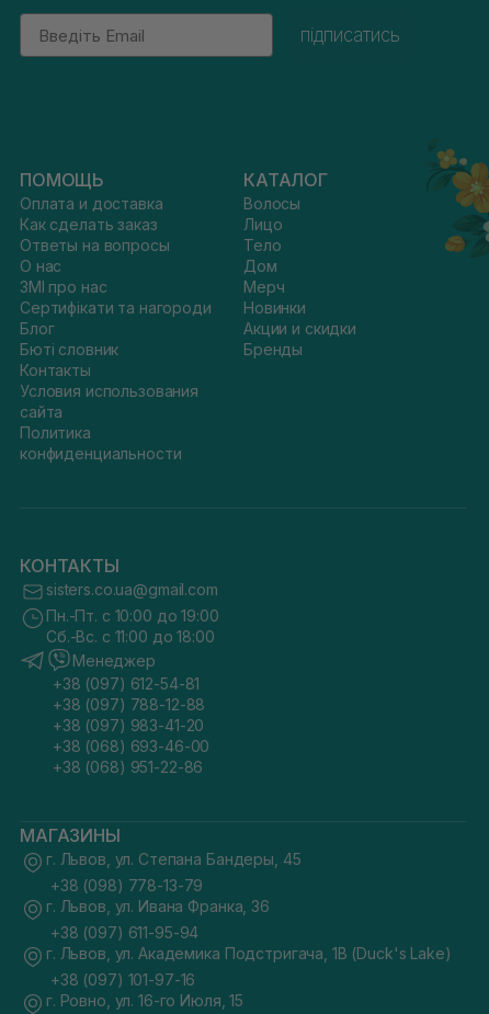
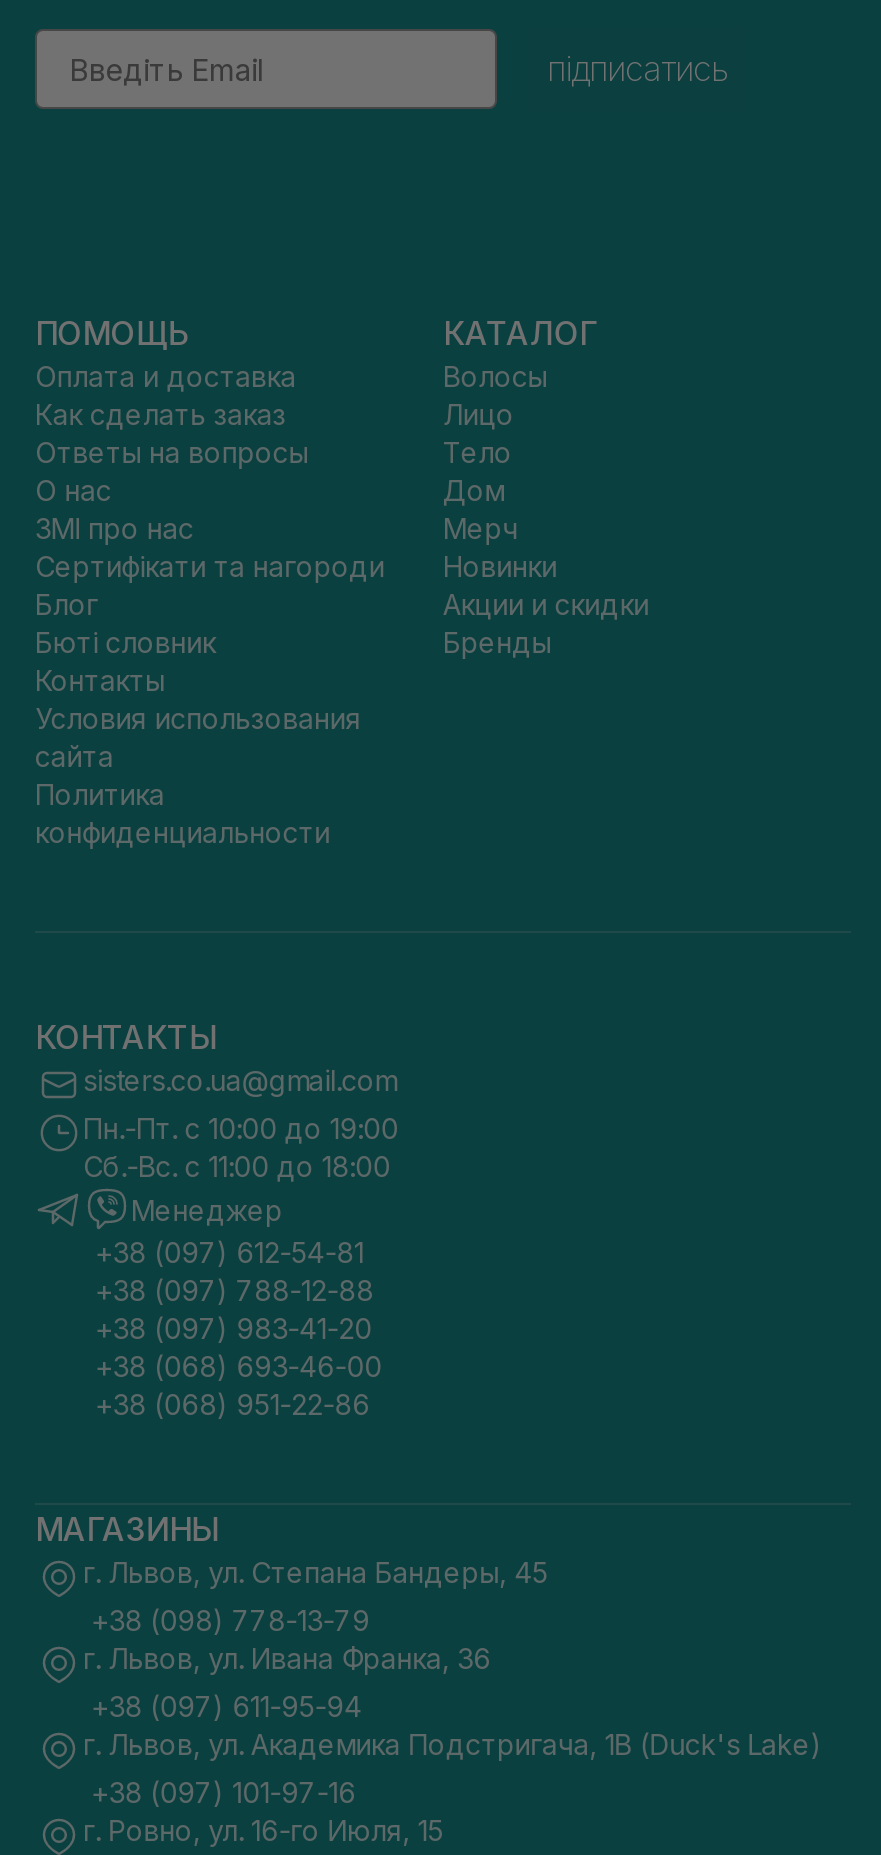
- [image]
